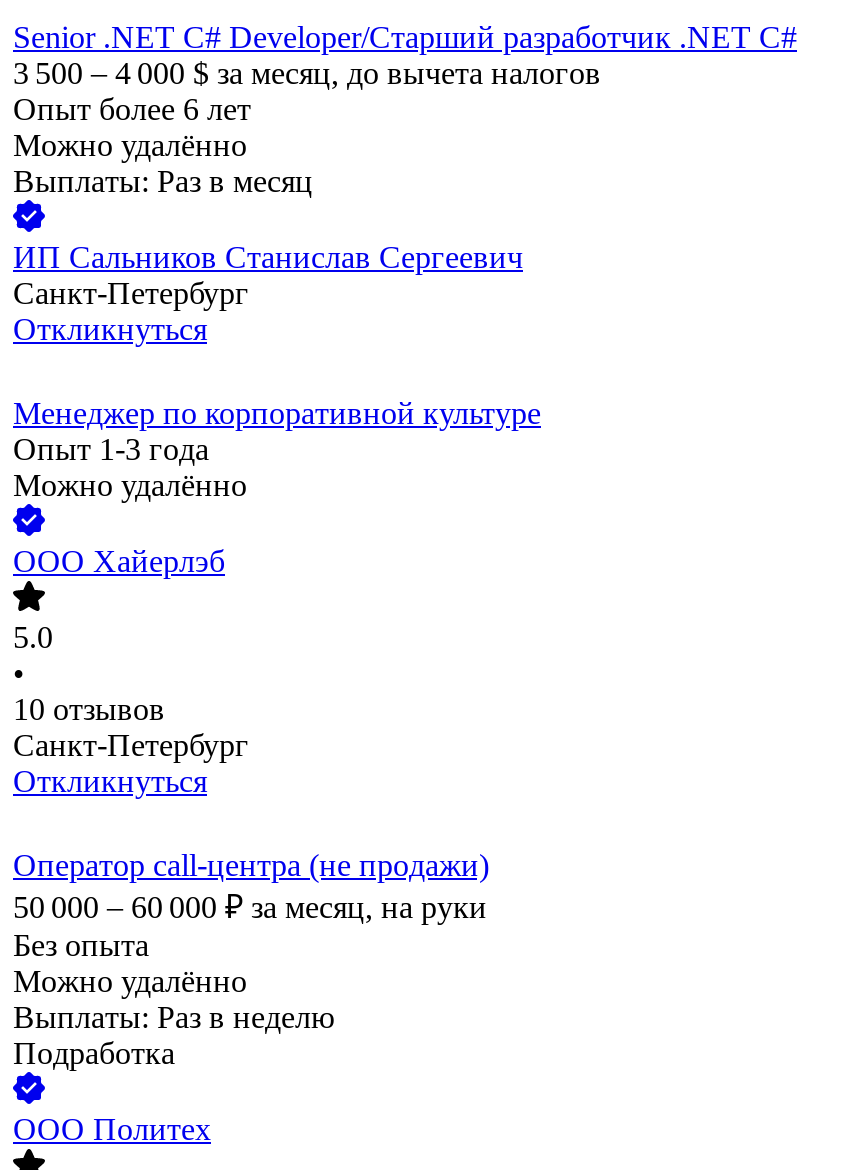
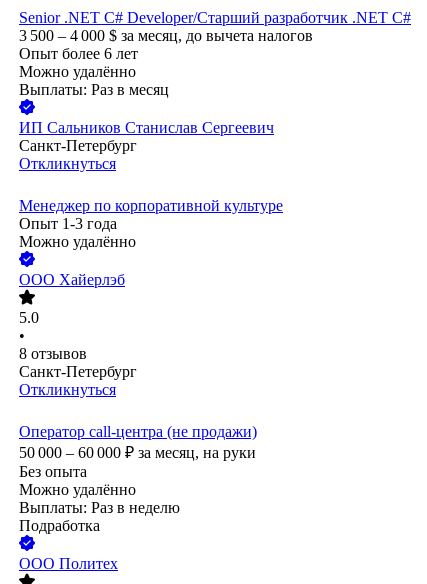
- 10 отзывов
+ 8 отзывов
